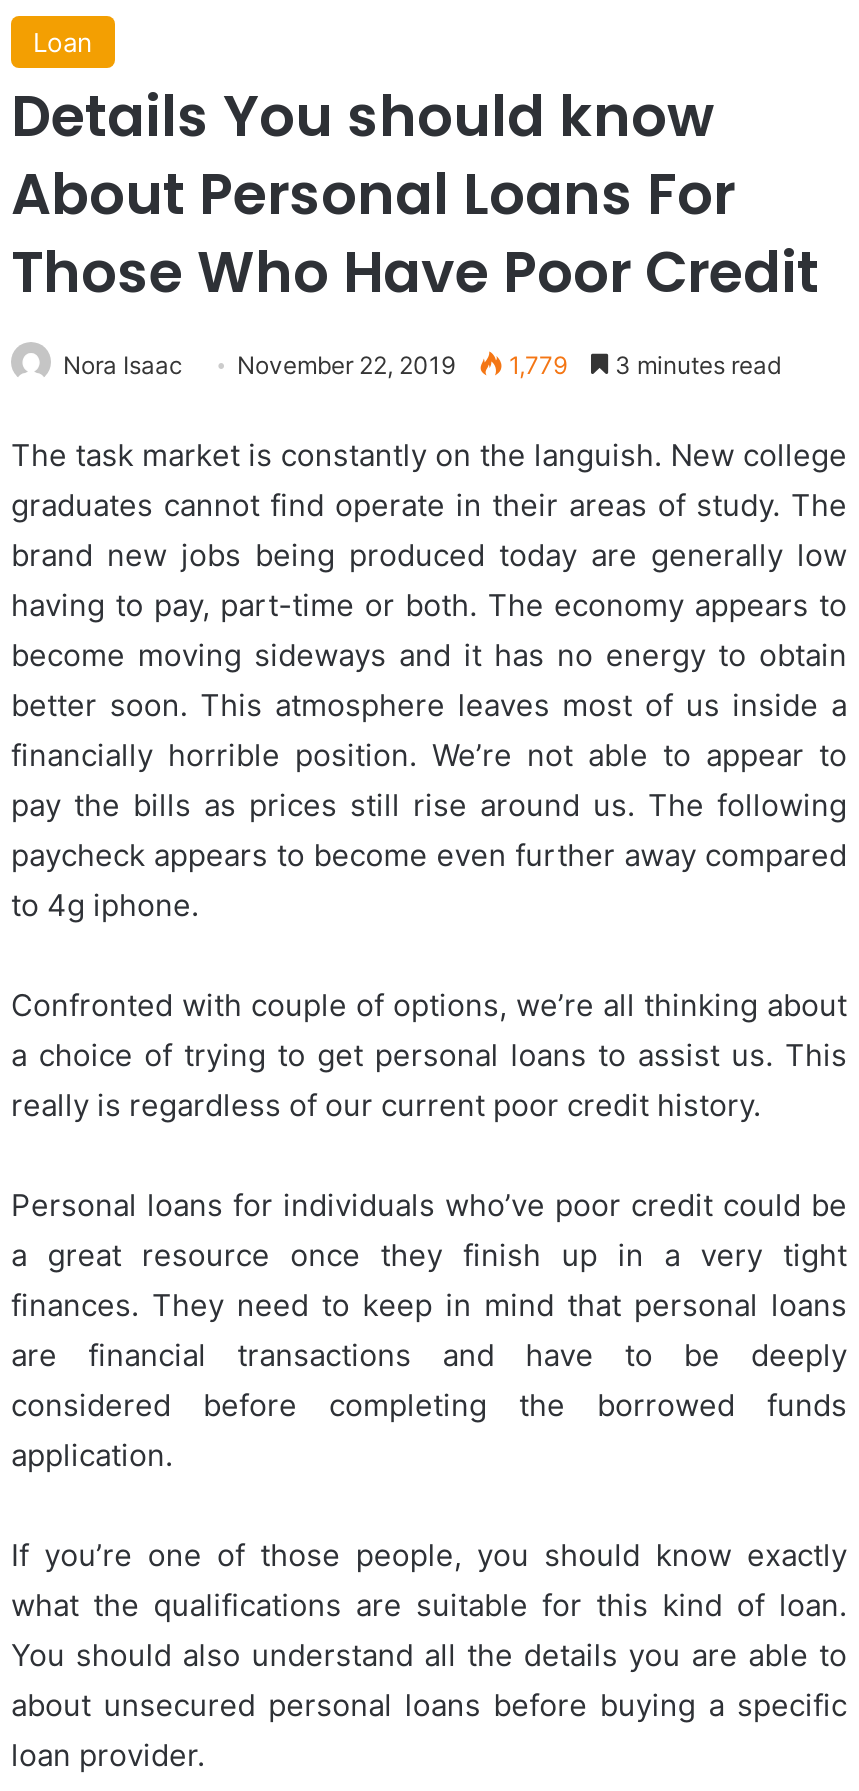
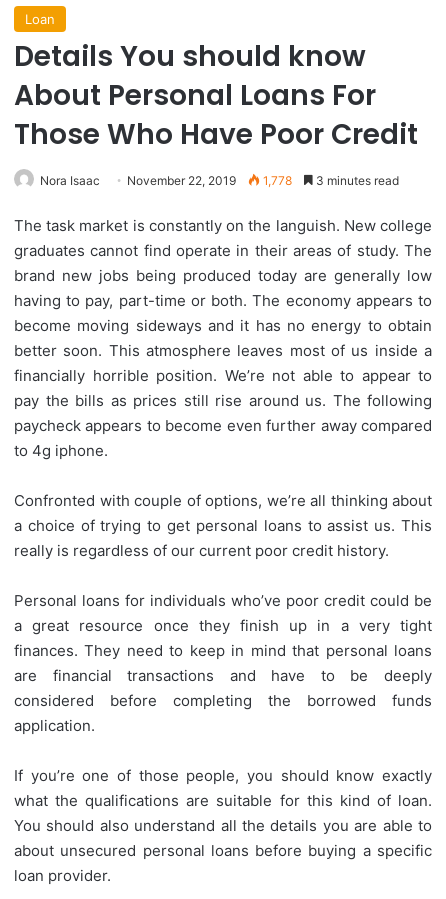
- Nora Isaac November 22, 2019 1,779 3 minutes read
+ Nora Isaac November 22, 2019 1,778 3 minutes read
